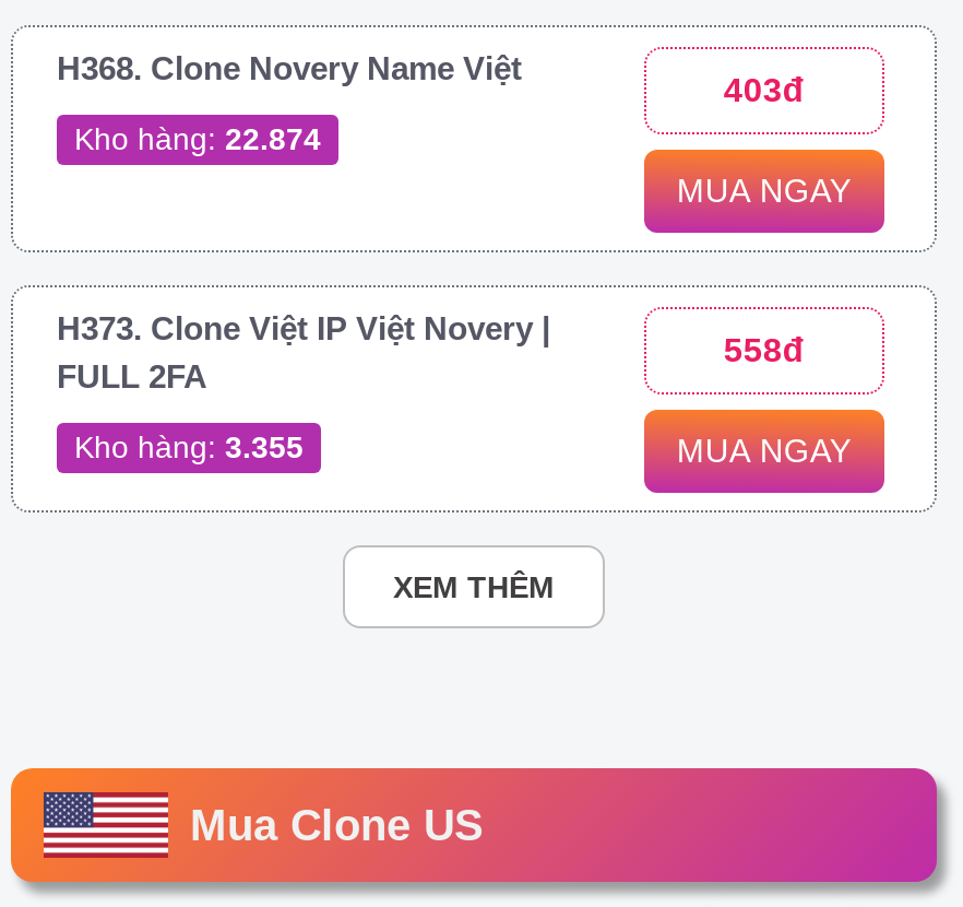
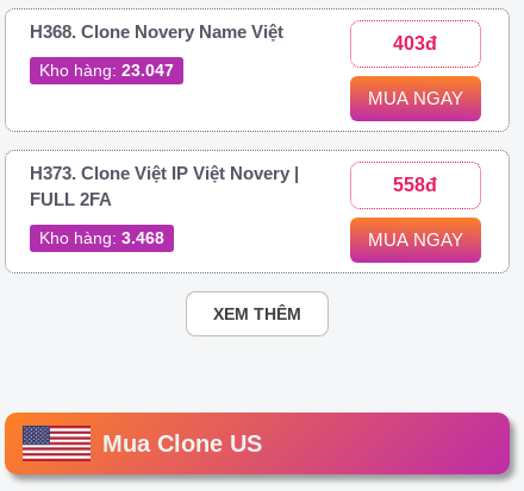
- Kho hàng: 22.874
+ Kho hàng: 23.047

- Kho hàng: 3.355
+ Kho hàng: 3.468
